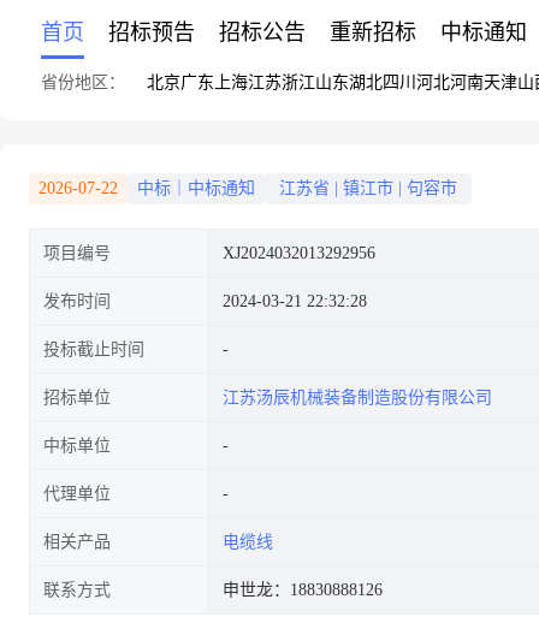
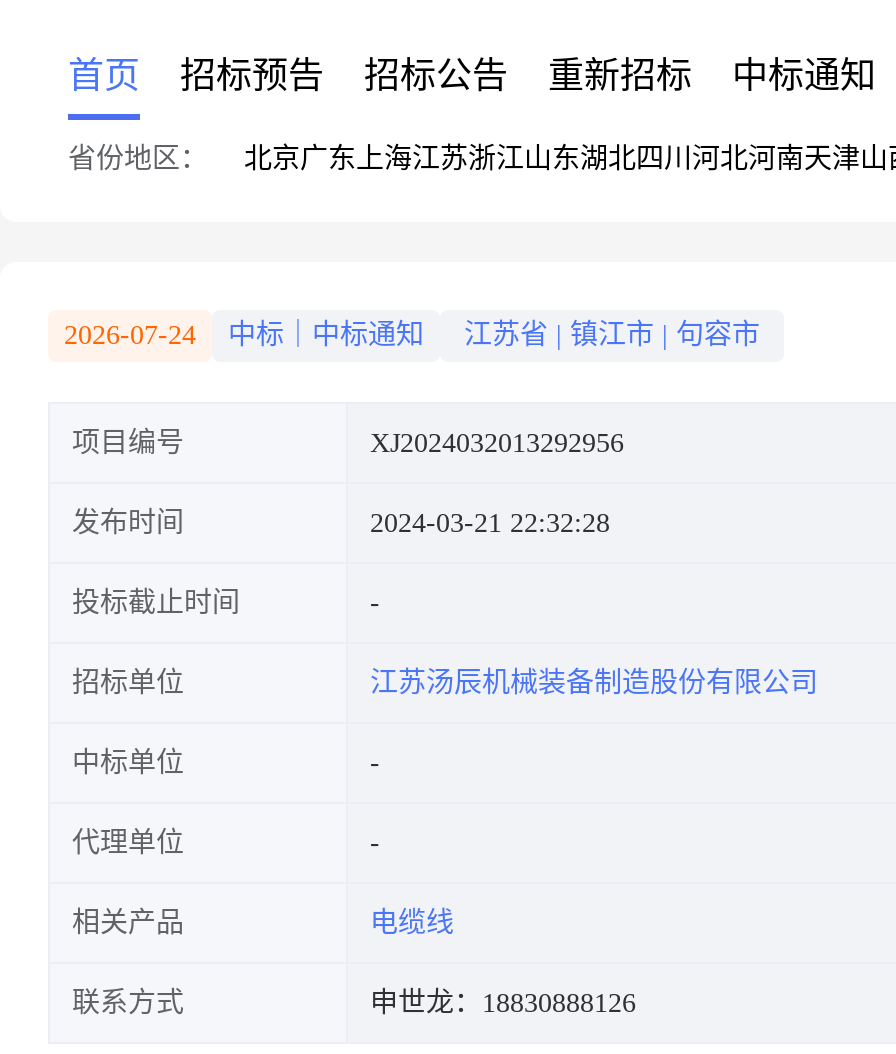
- 2026-07-22
+ 2026-07-24
